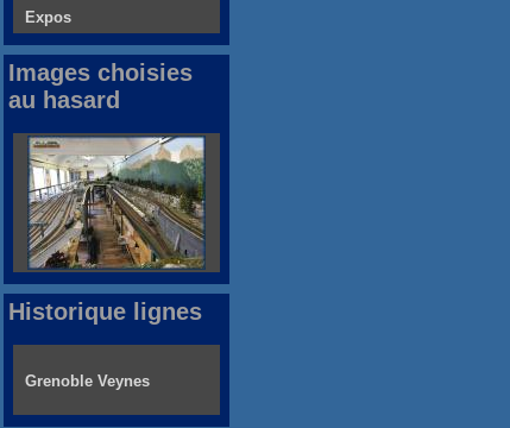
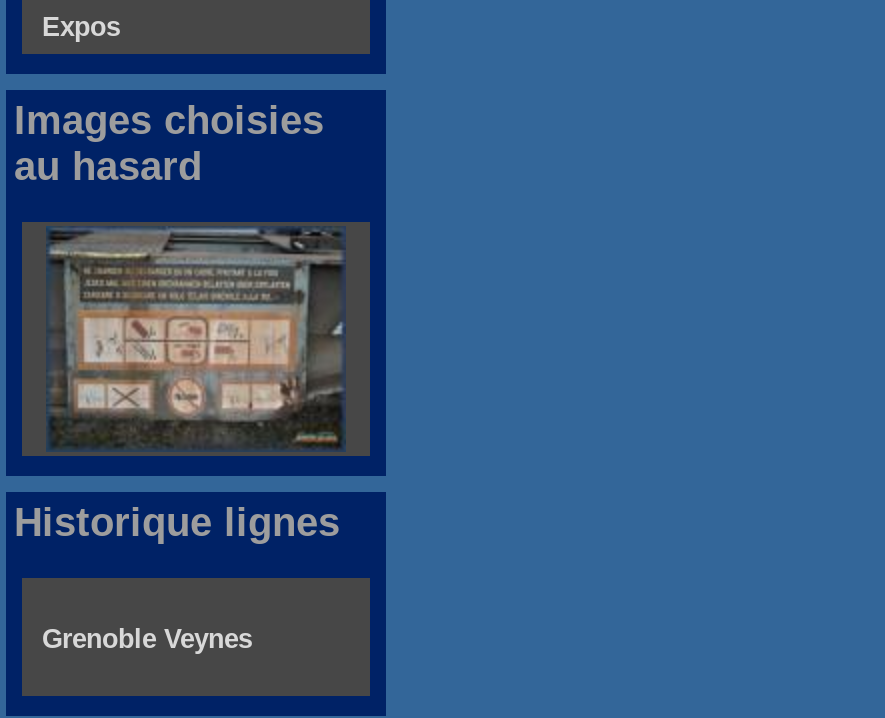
- [image]
+ [image]
